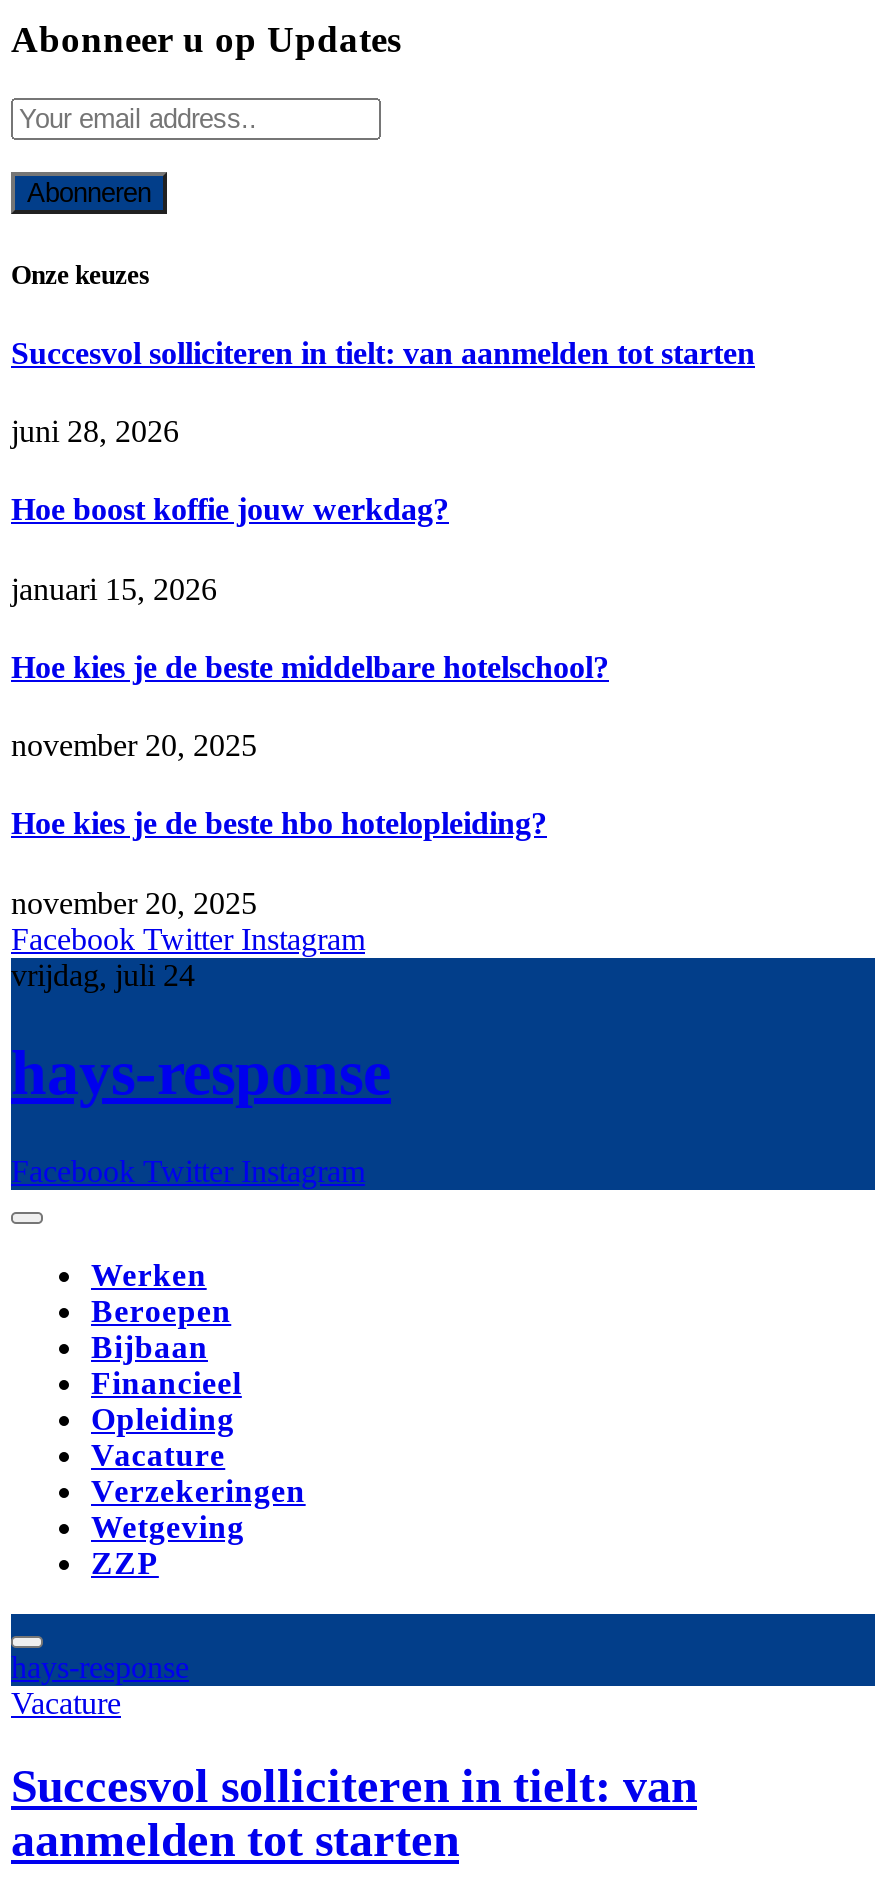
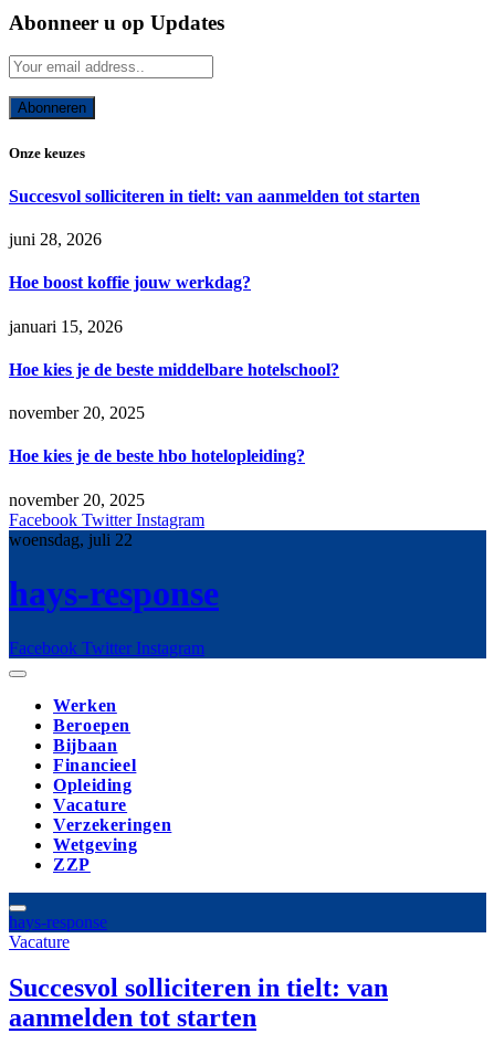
- vrijdag, juli 24
+ woensdag, juli 22
